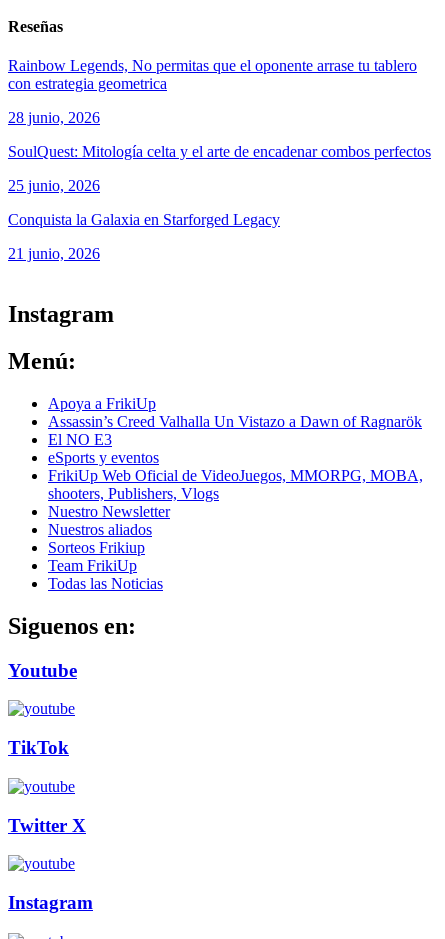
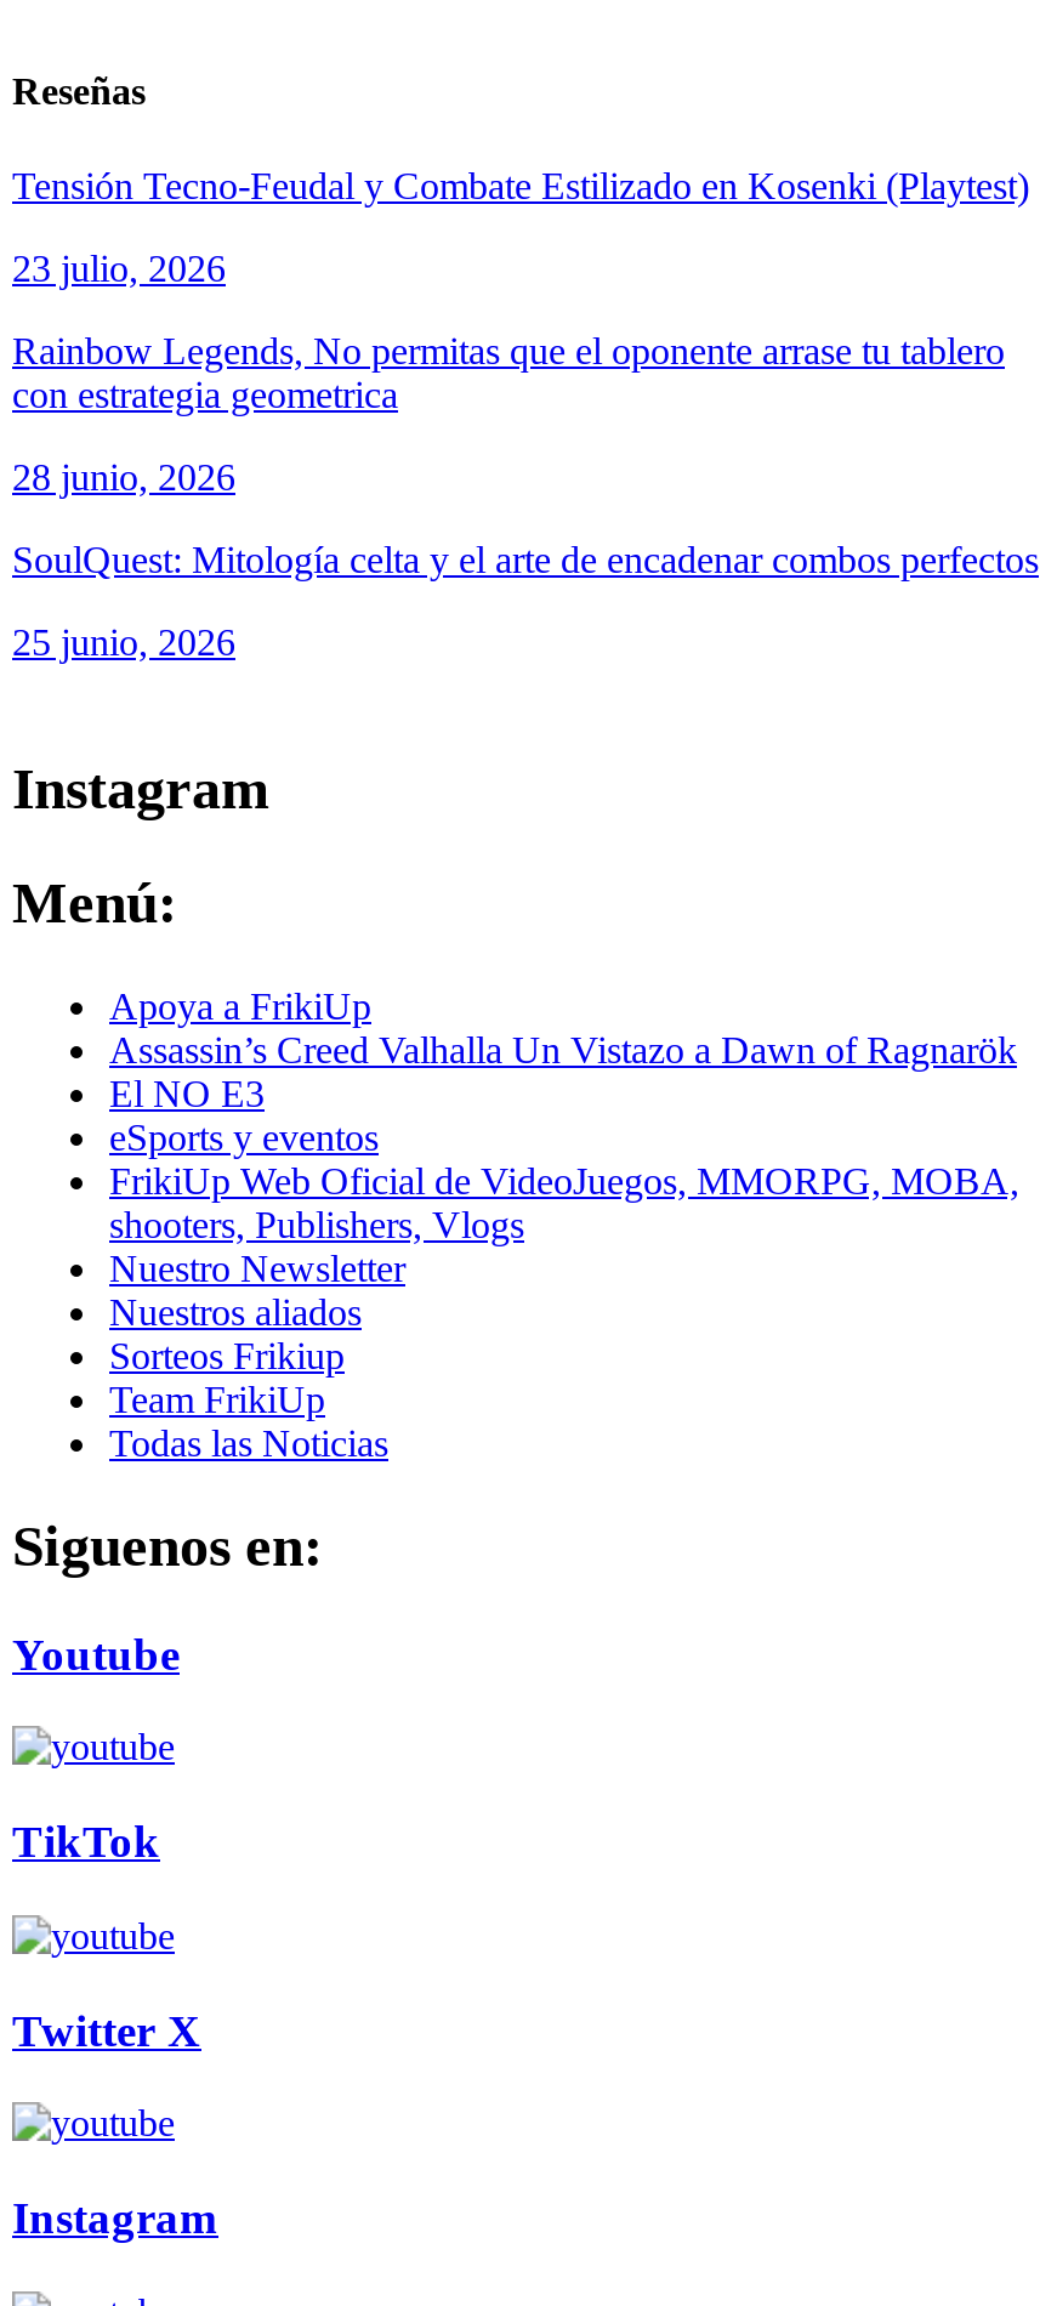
+ Tensión Tecno-Feudal y Combate Estilizado en Kosenki (Playtest)
+ 23 julio, 2026

moved down: Rainbow Legends, No permitas que el oponente arrase tu tablero | con estrategia geometrica | 28 junio, 2026 | SoulQuest: Mitología celta y el arte de encadenar combos perfectos | 25 junio, 2026

- Conquista la Galaxia en Starforged Legacy
- 21 junio, 2026
